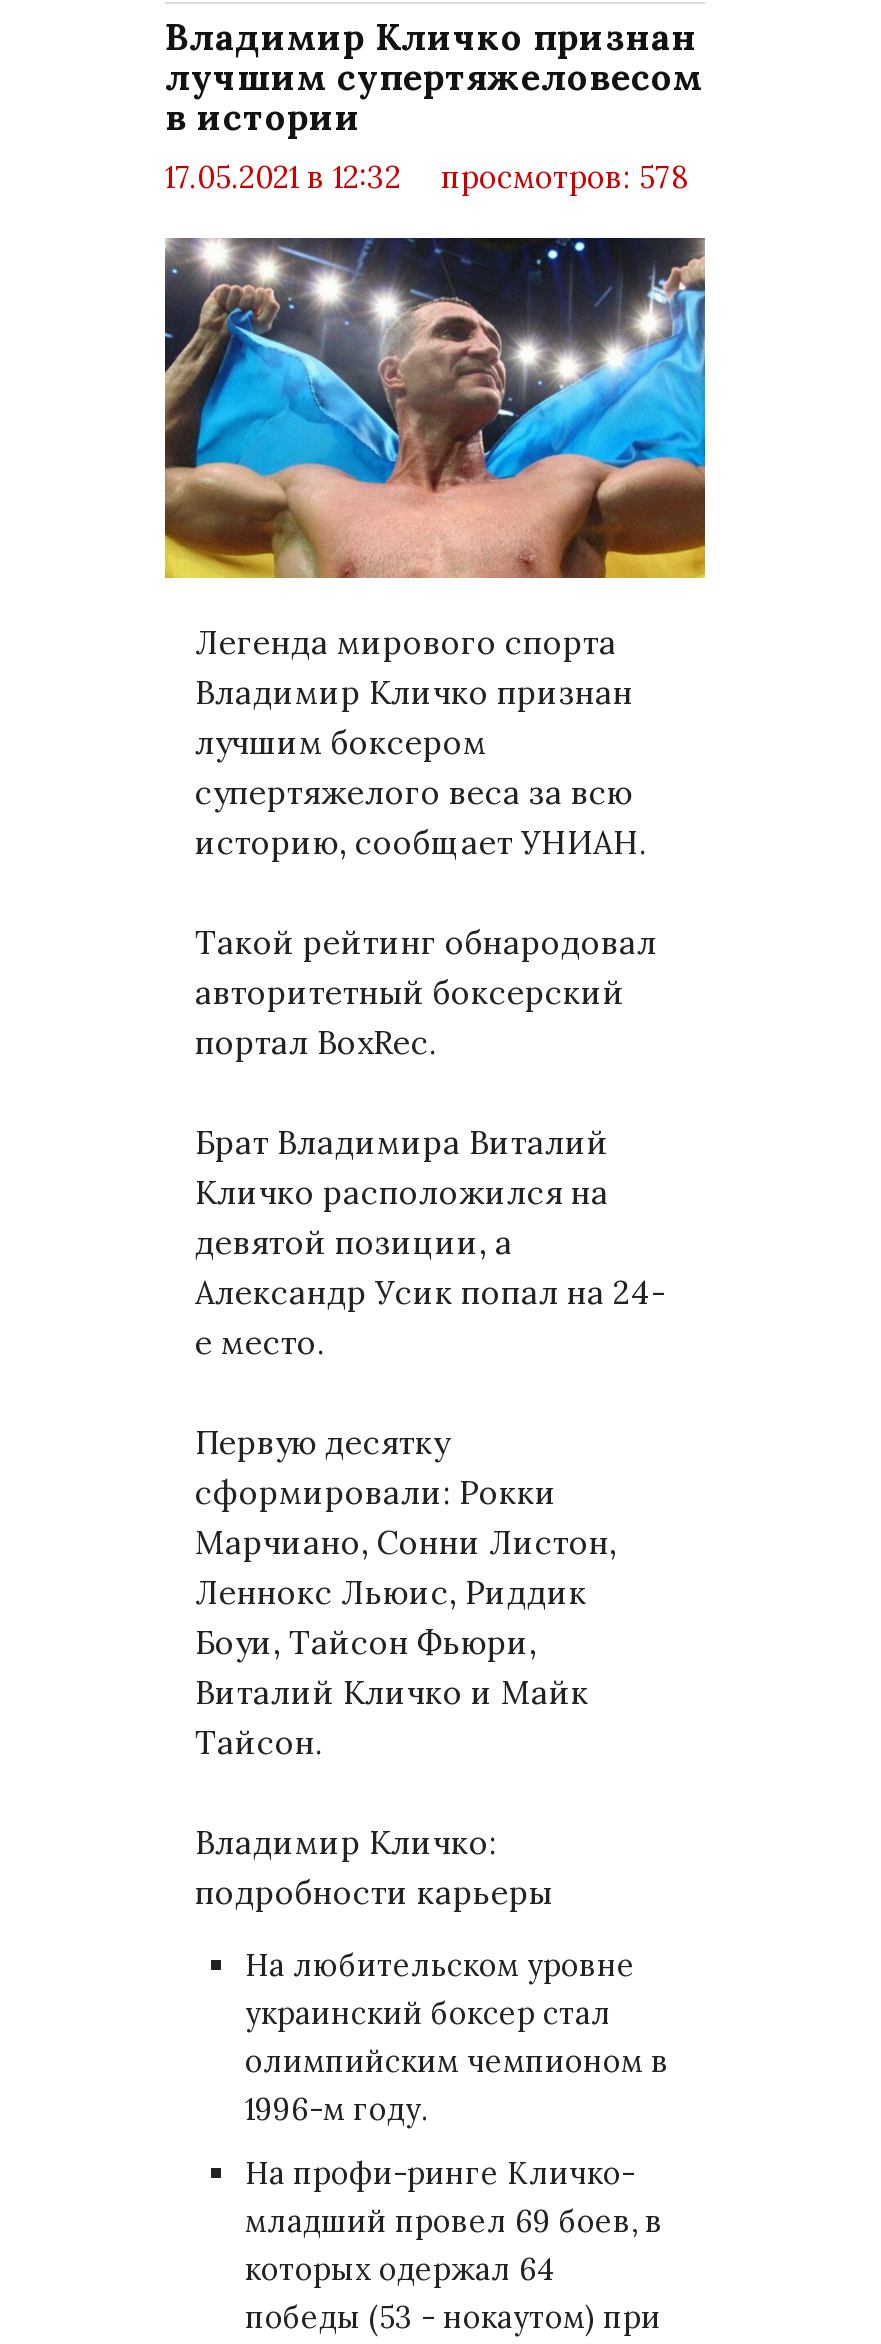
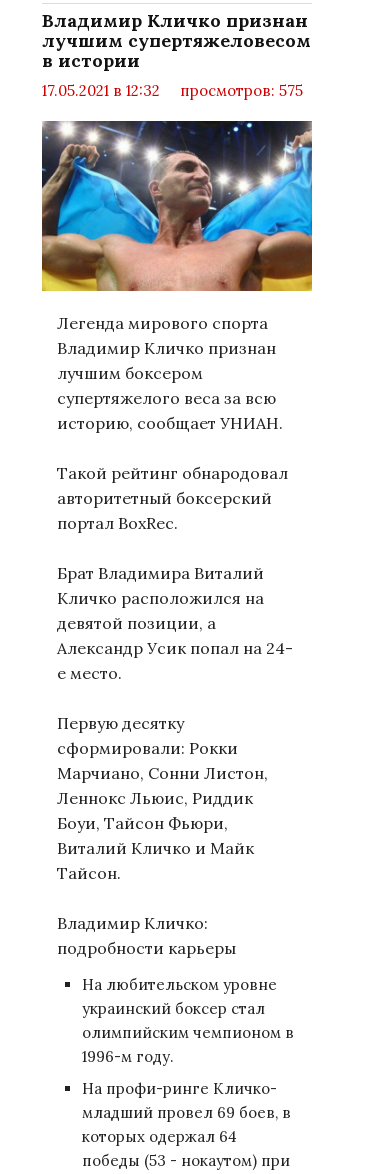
- 17.05.2021 в 12:32 просмотров: 578
+ 17.05.2021 в 12:32 просмотров: 575
